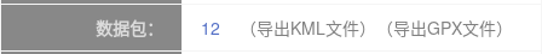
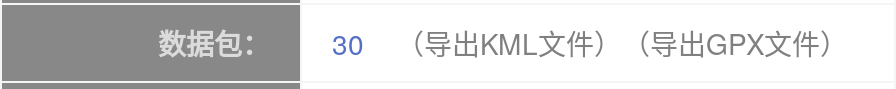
- 数据包： 12 （导出KML文件）（导出GPX文件）
+ 数据包： 30 （导出KML文件）（导出GPX文件）
